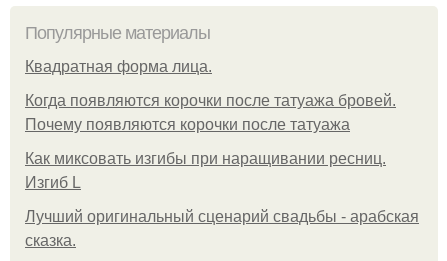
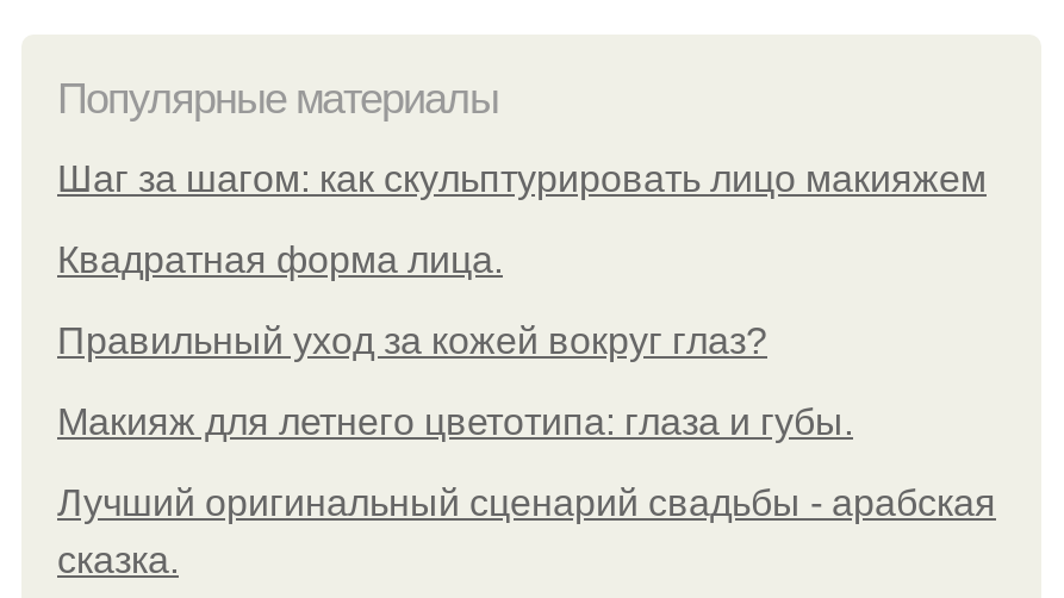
+ Шаг за шагом: как скульптурировать лицо макияжем

moved down: Квадратная форма лица.

- Когда появляются корочки после татуажа бровей.
- Почему появляются корочки после татуажа
+ Правильный уход за кожей вокруг глаз?

- Как миксовать изгибы при наращивании ресниц.
- Изгиб L
+ Макияж для летнего цветотипа: глаза и губы.
